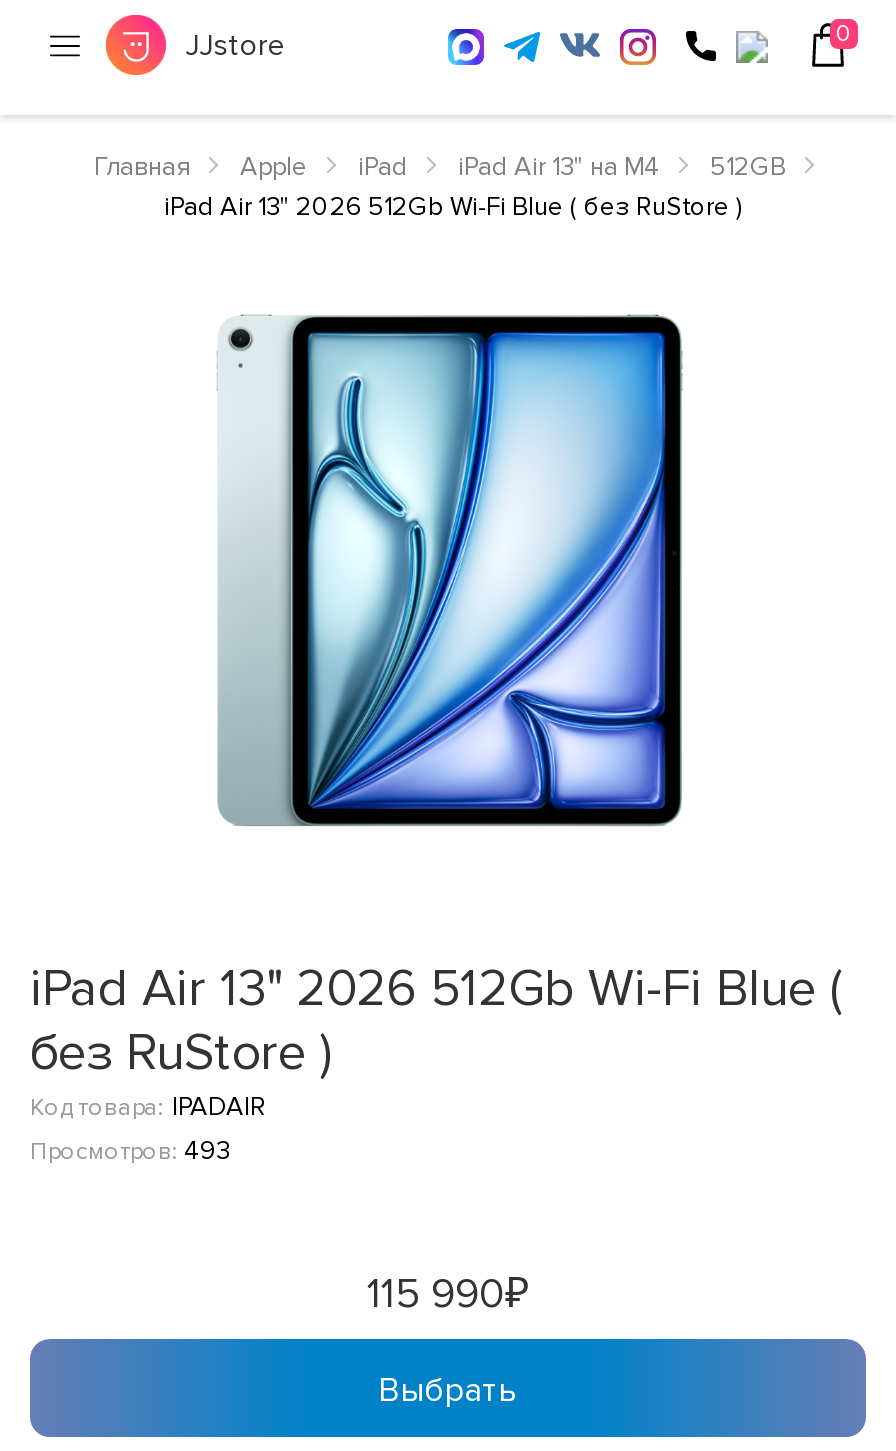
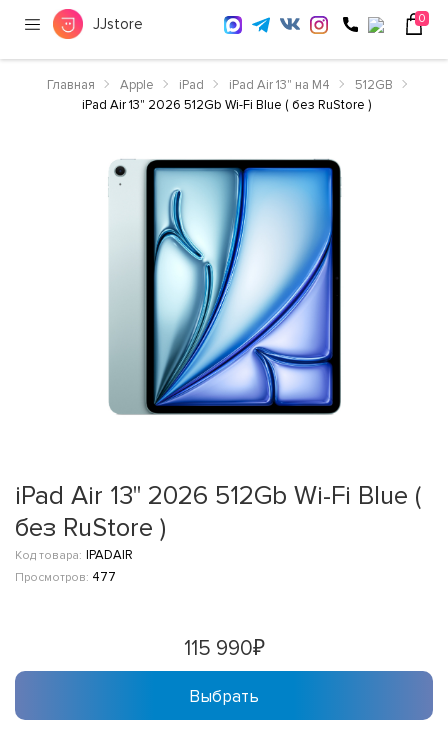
- Просмотров: 493
+ Просмотров: 477
